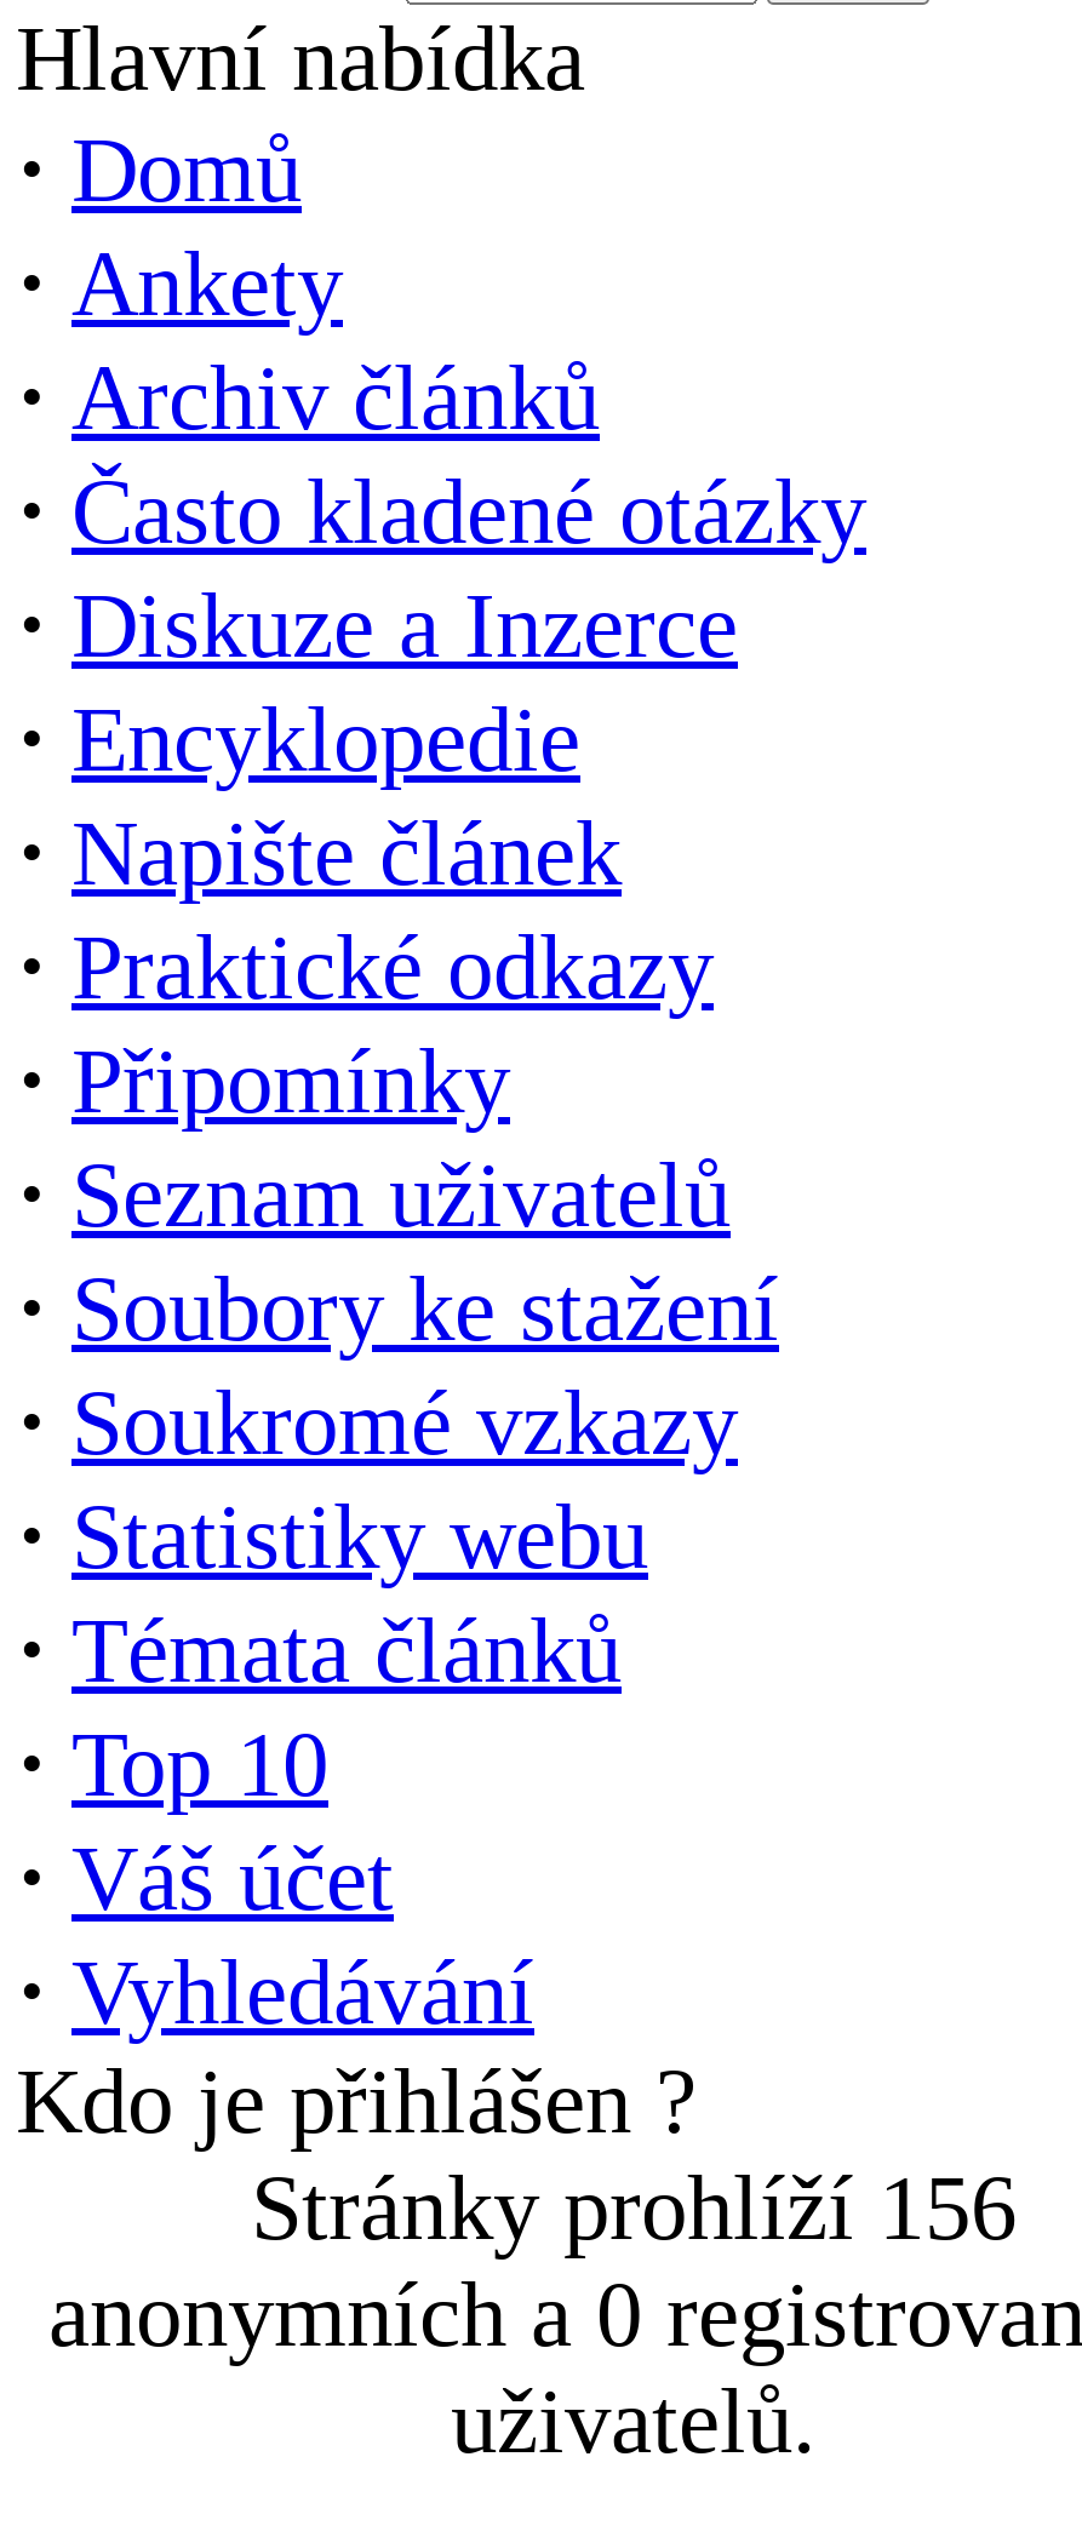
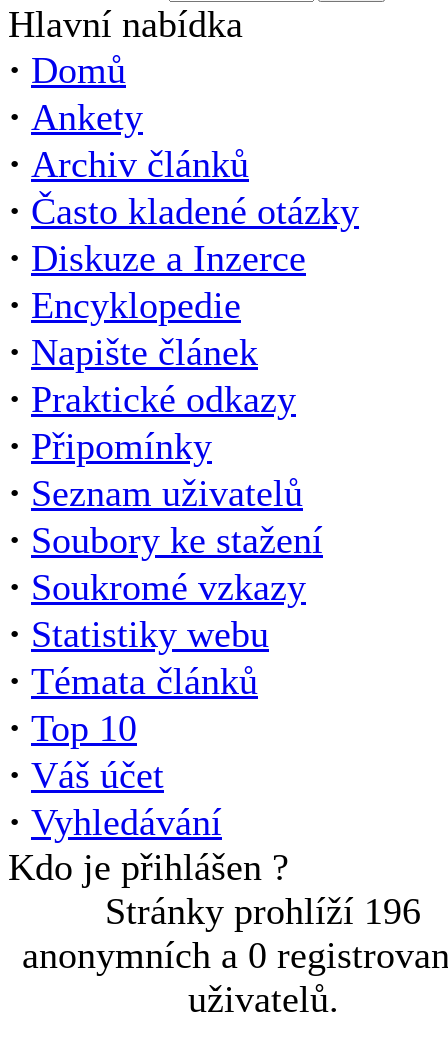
- Stránky prohlíží 156
+ Stránky prohlíží 196
